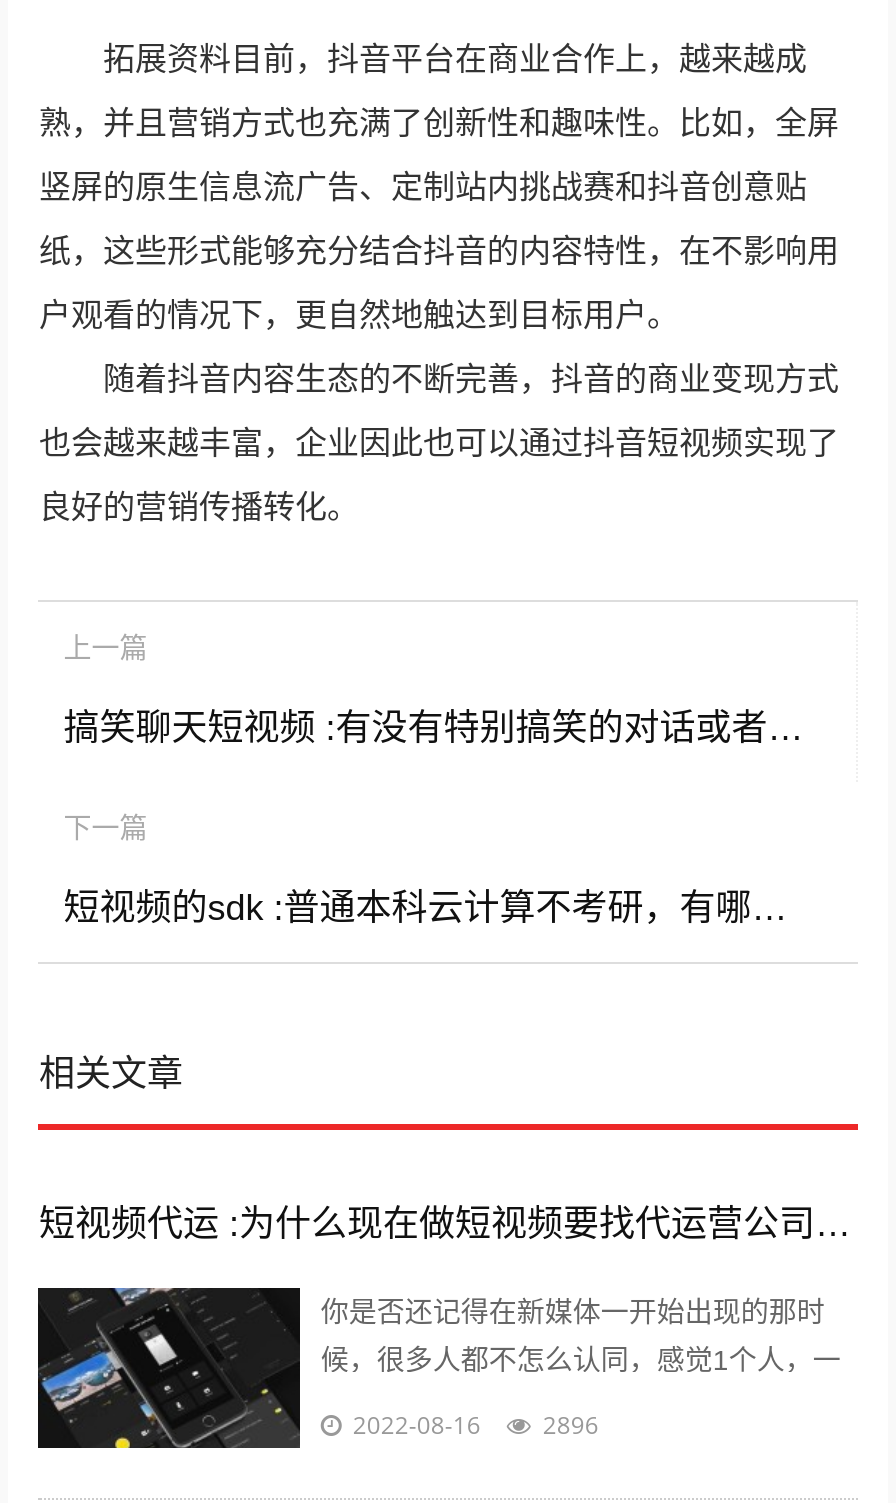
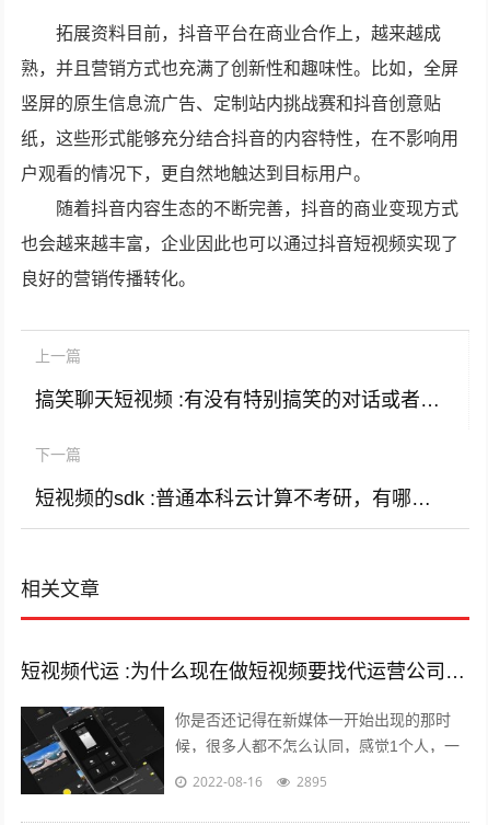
- 2896
+ 2895
